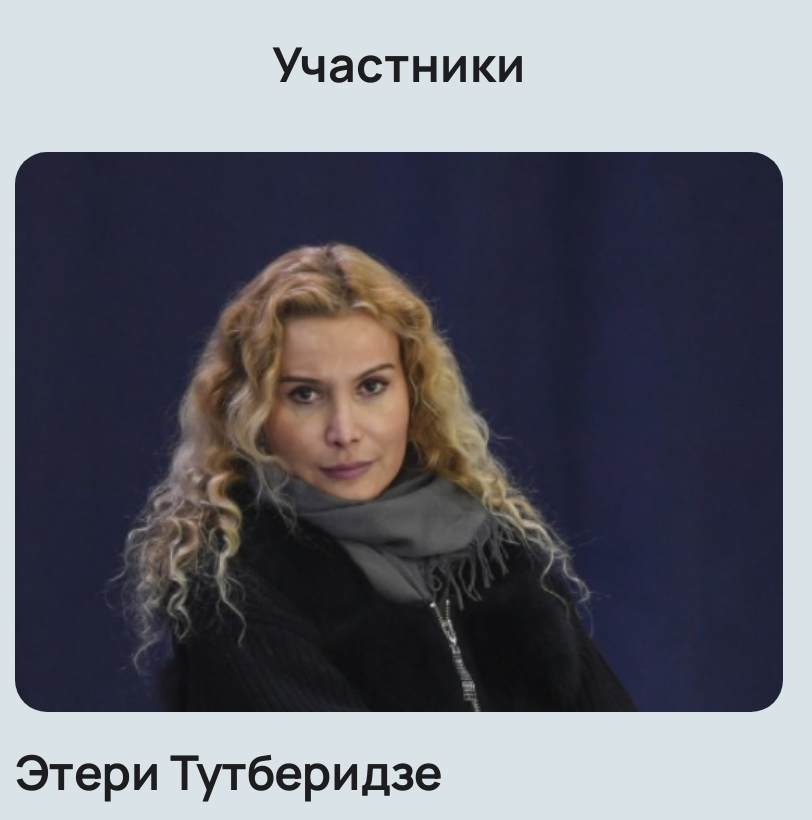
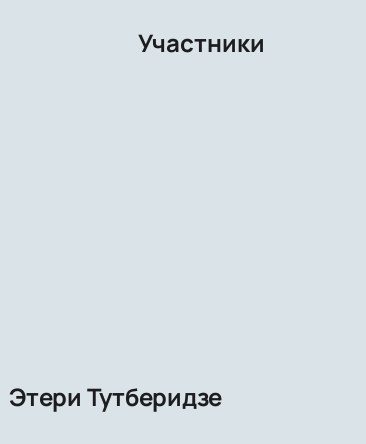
- [image]
